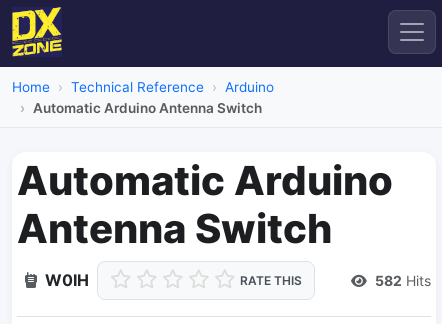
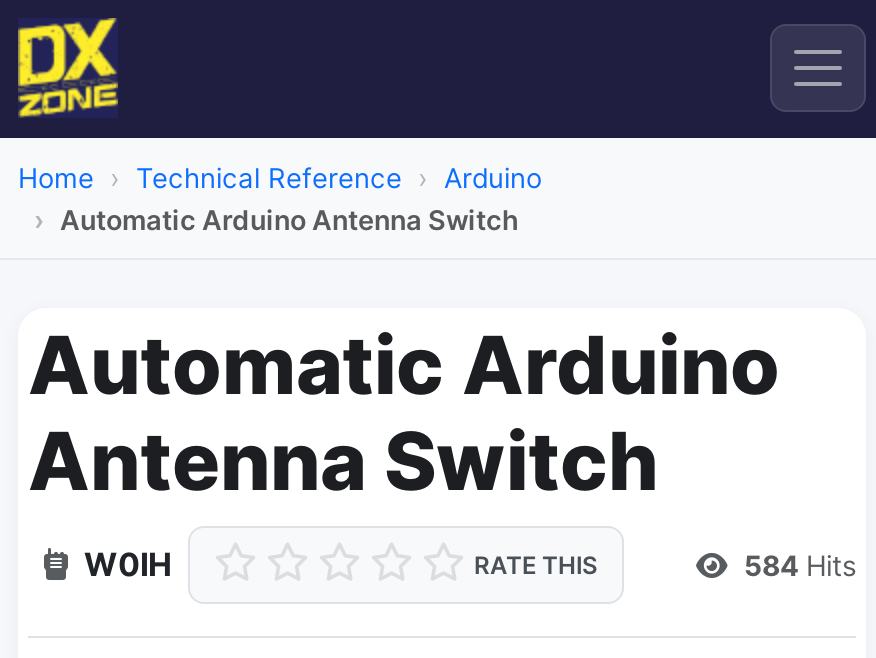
- 582 Hits
+ 584 Hits
